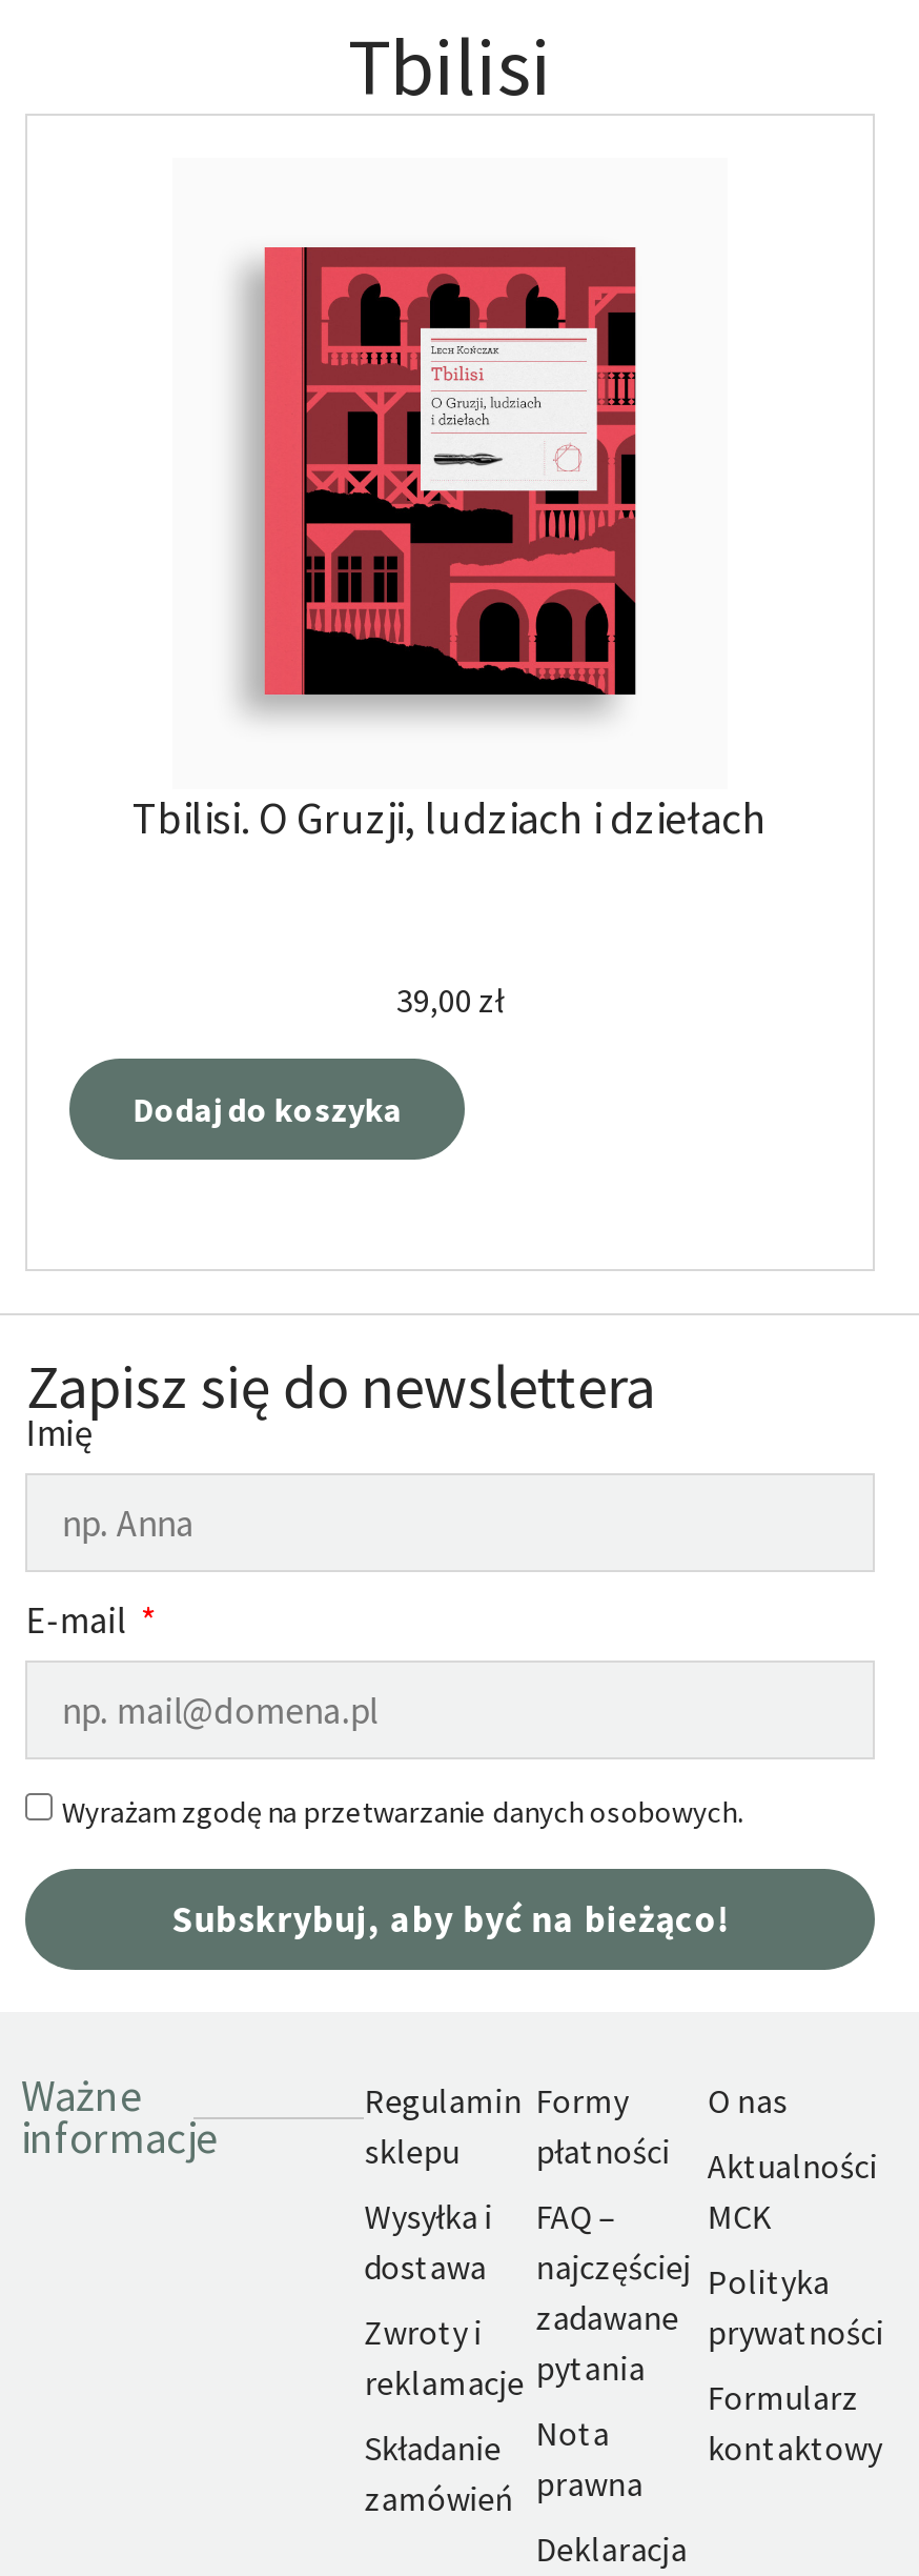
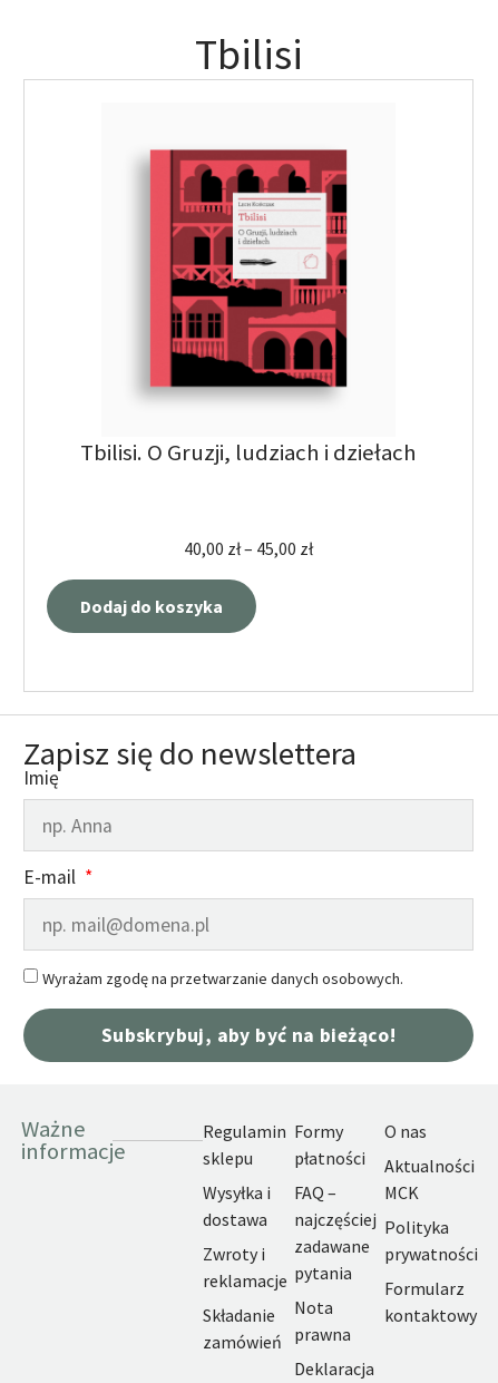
- 39,00 zł
+ 40,00 zł – 45,00 zł
